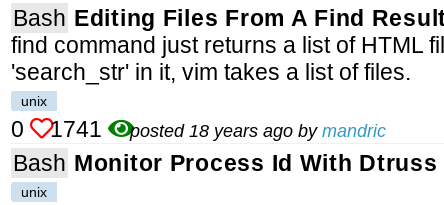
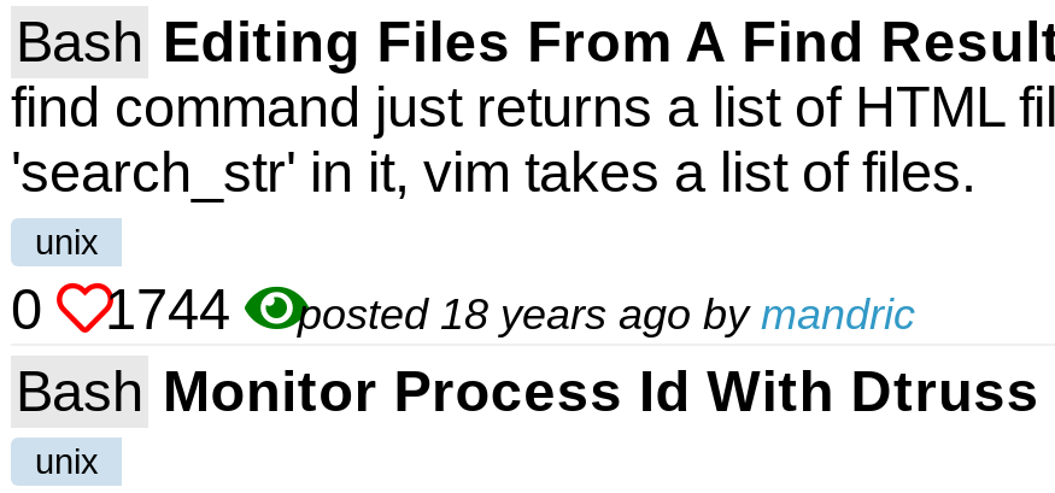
- 0 1741 posted 18 years ago by mandric
+ 0 1744 posted 18 years ago by mandric
